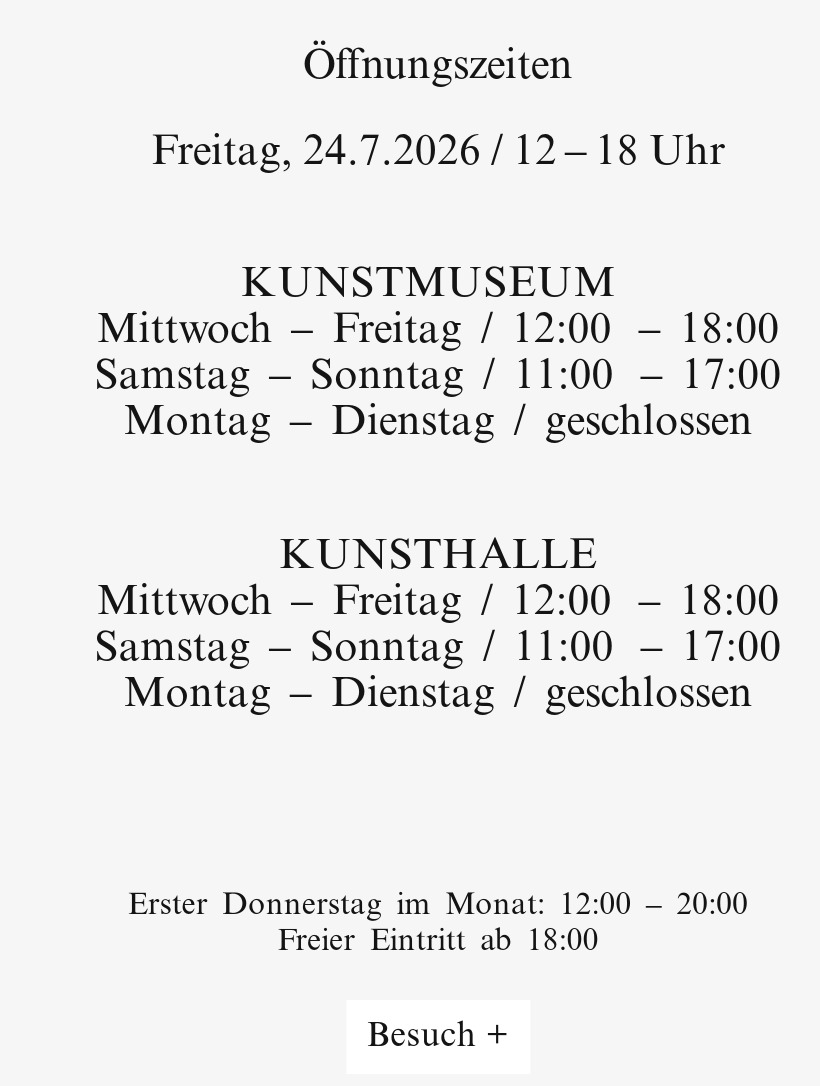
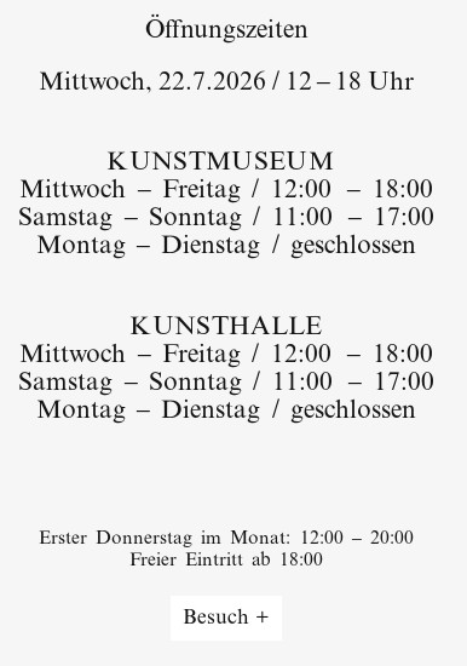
- Freitag, 24.7.2026 / 12 – 18 Uhr
+ Mittwoch, 22.7.2026 / 12 – 18 Uhr
